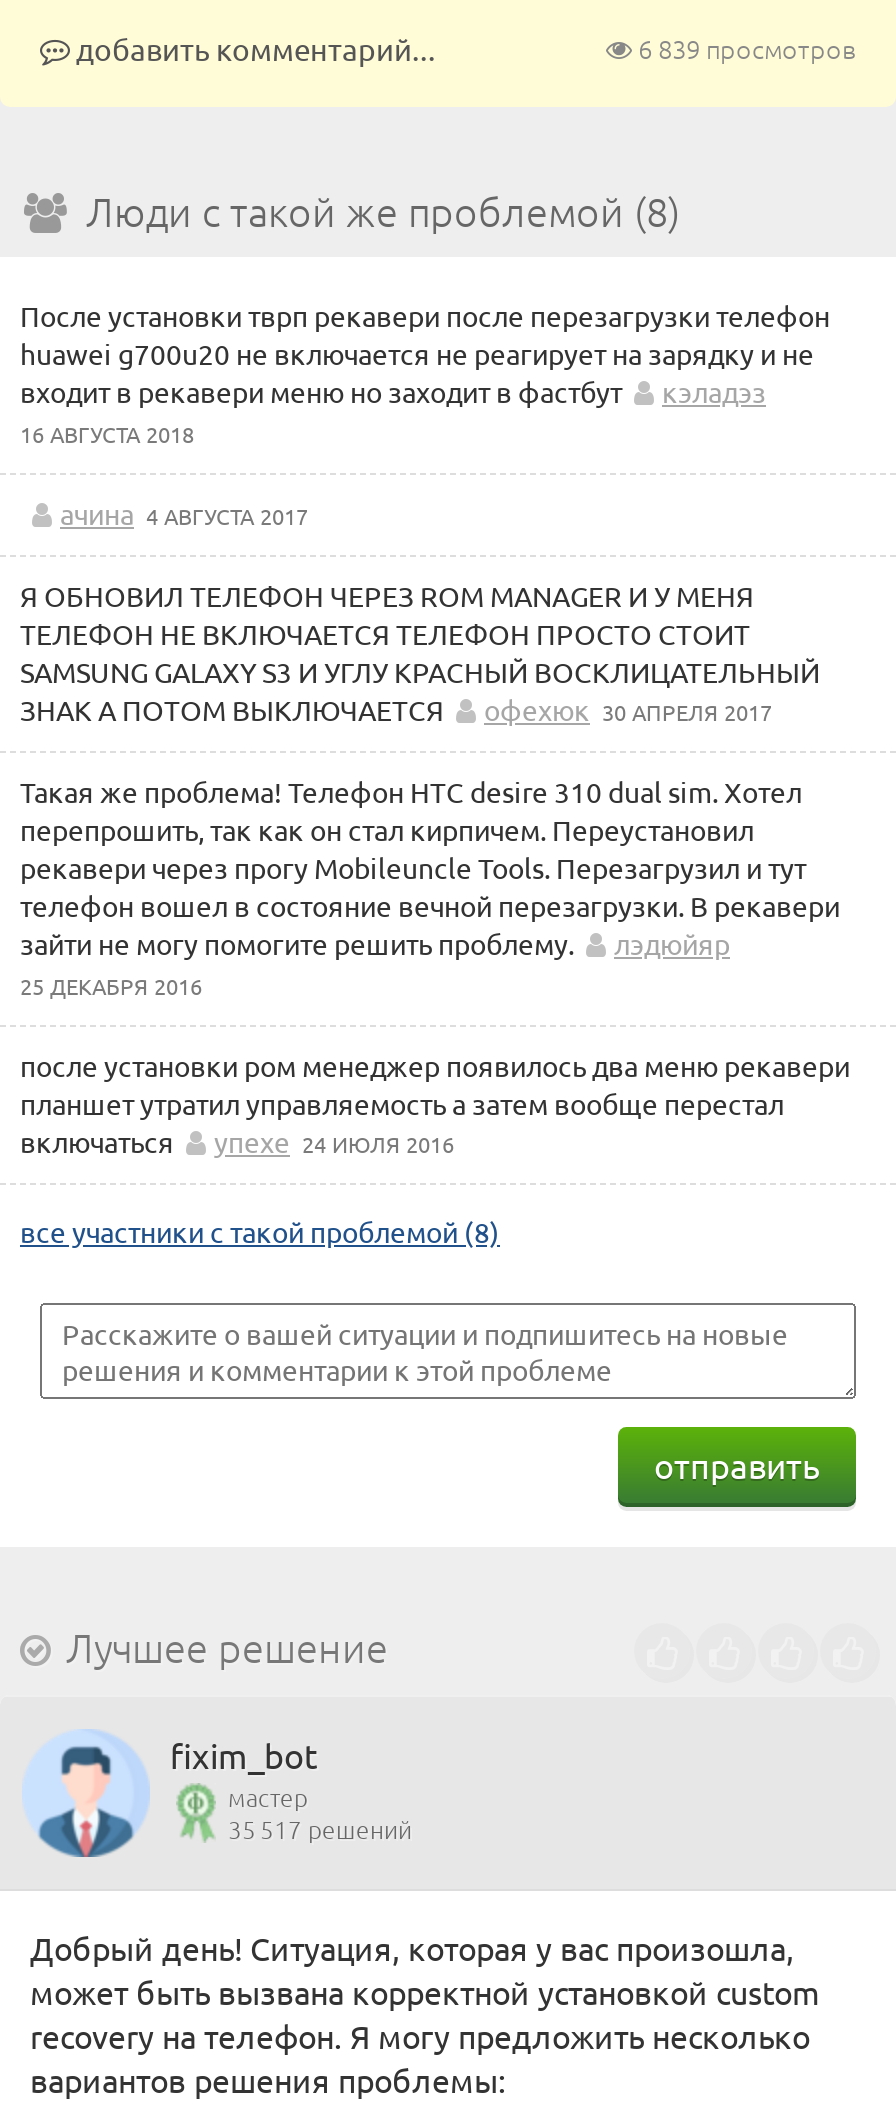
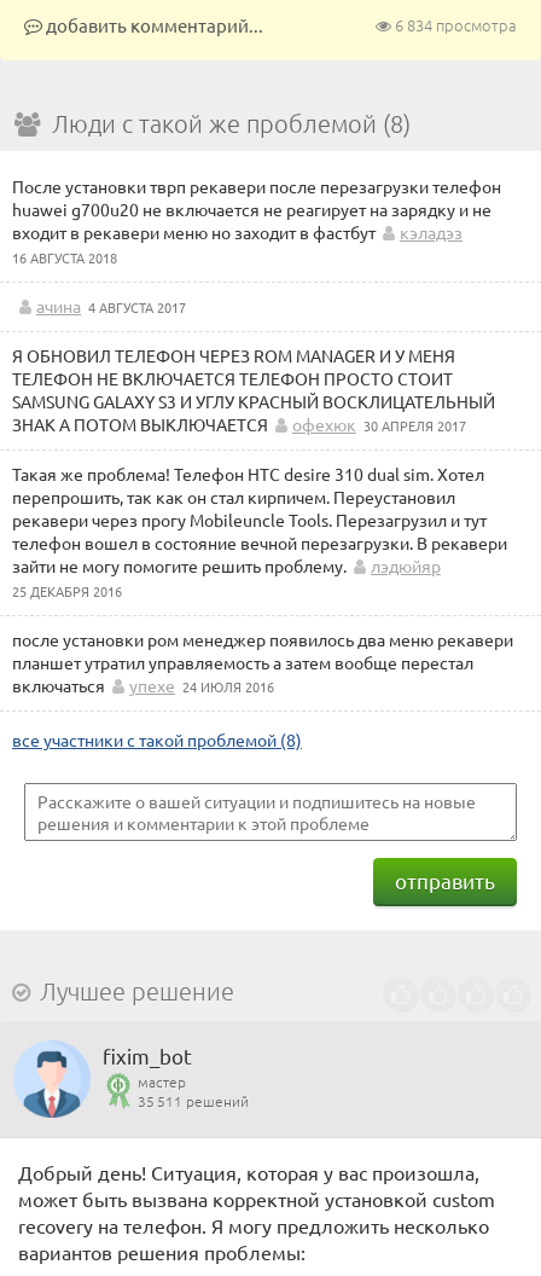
- 6 839 просмотров
+ 6 834 просмотра

- 35 517 решений
+ 35 511 решений
